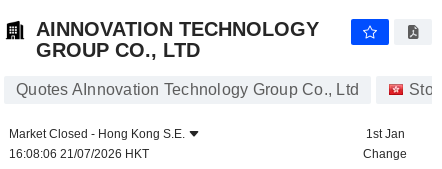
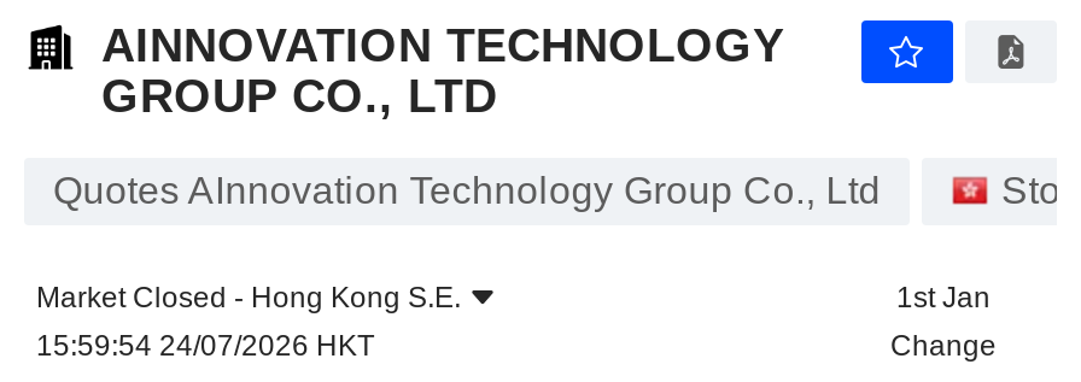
- 16:08:06 21/07/2026 HKT
+ 15:59:54 24/07/2026 HKT
